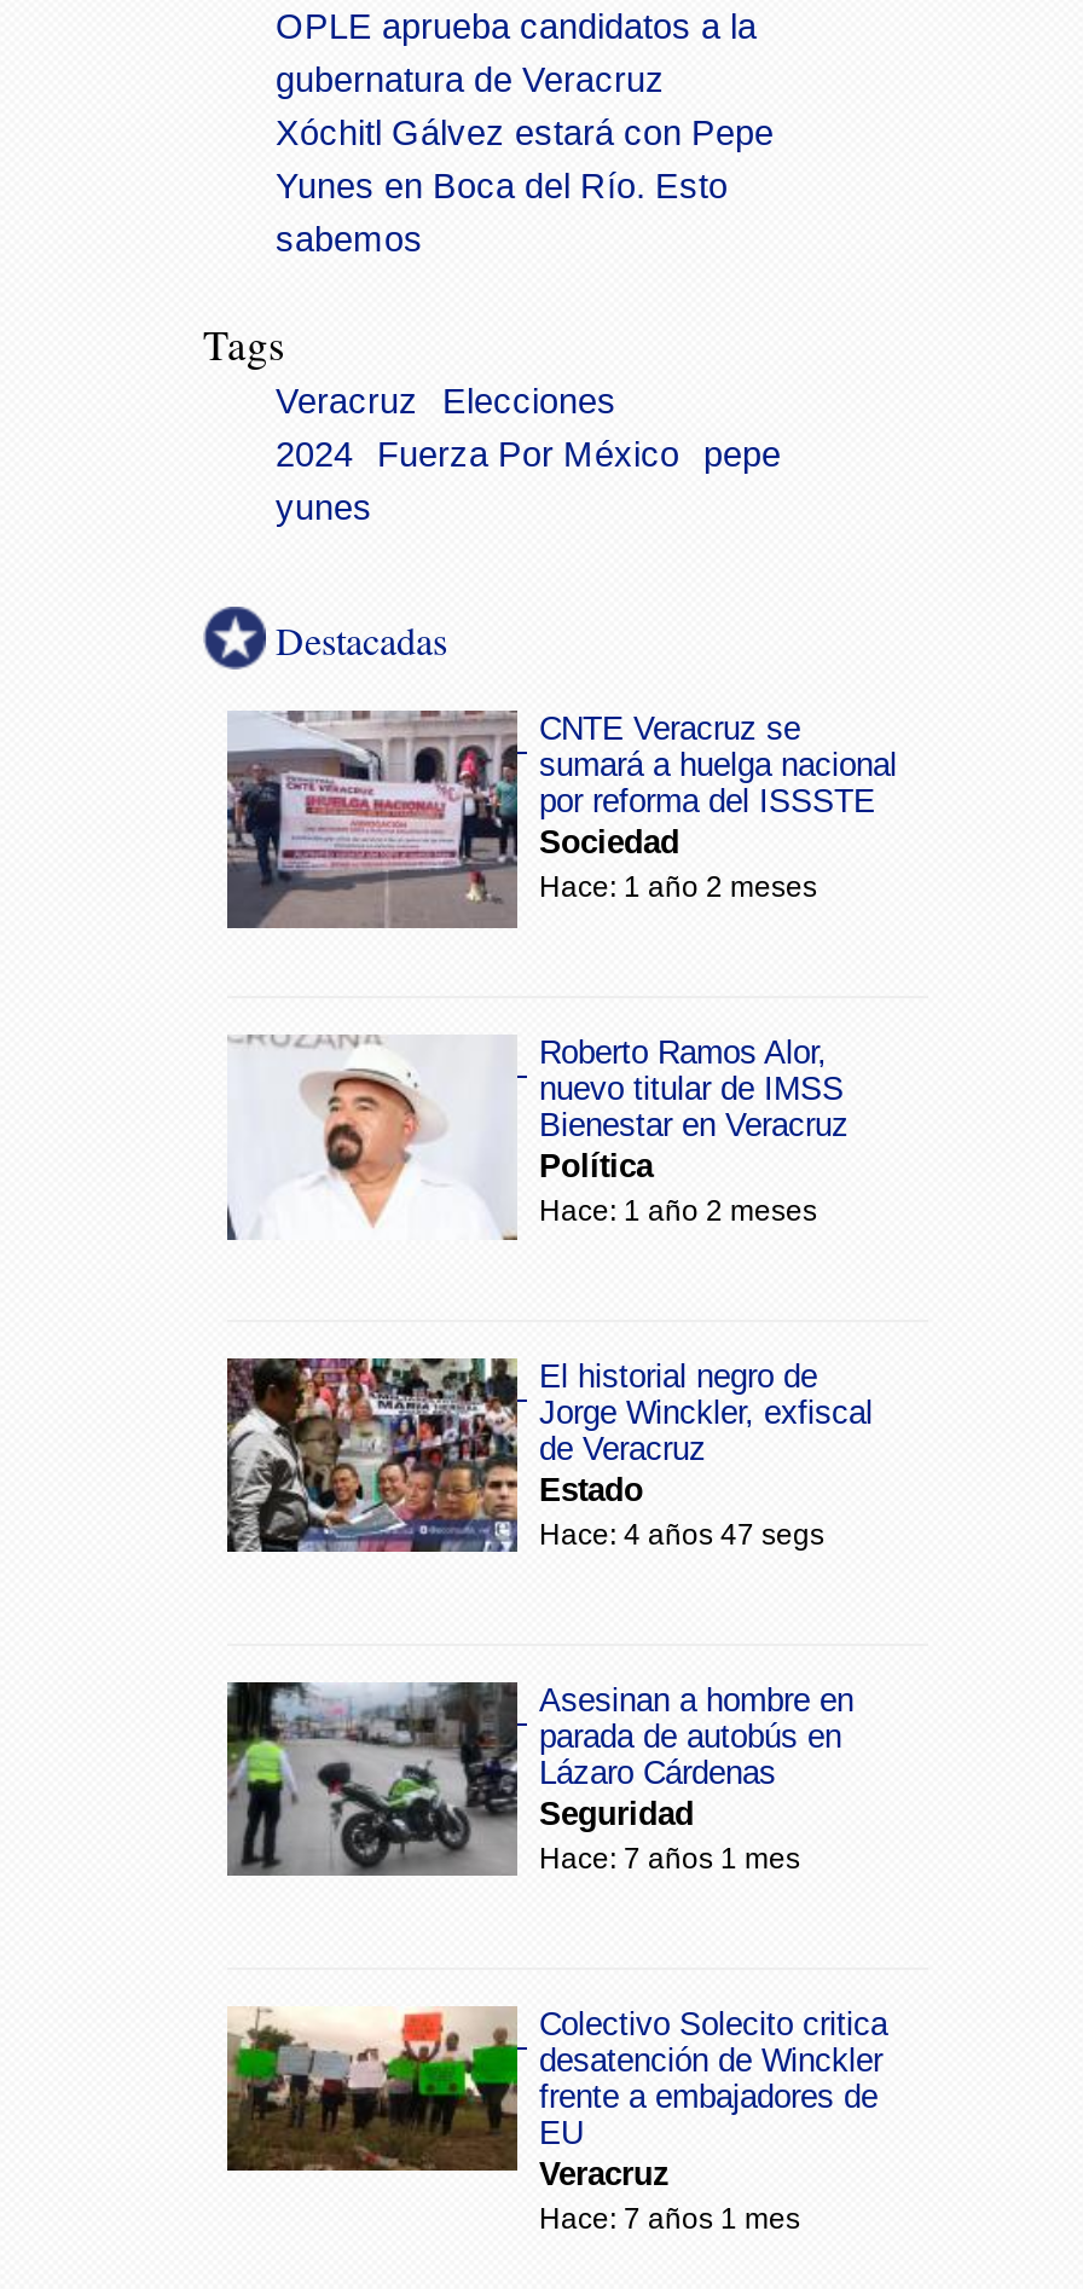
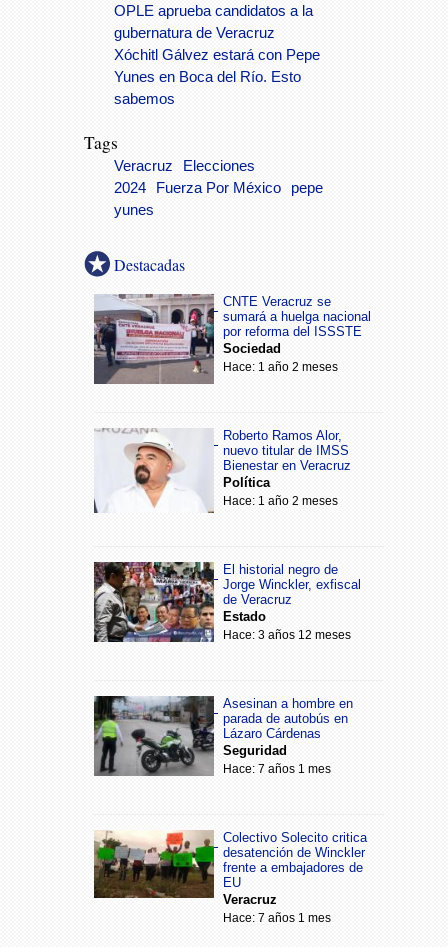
- Hace: 4 años 47 segs
+ Hace: 3 años 12 meses
